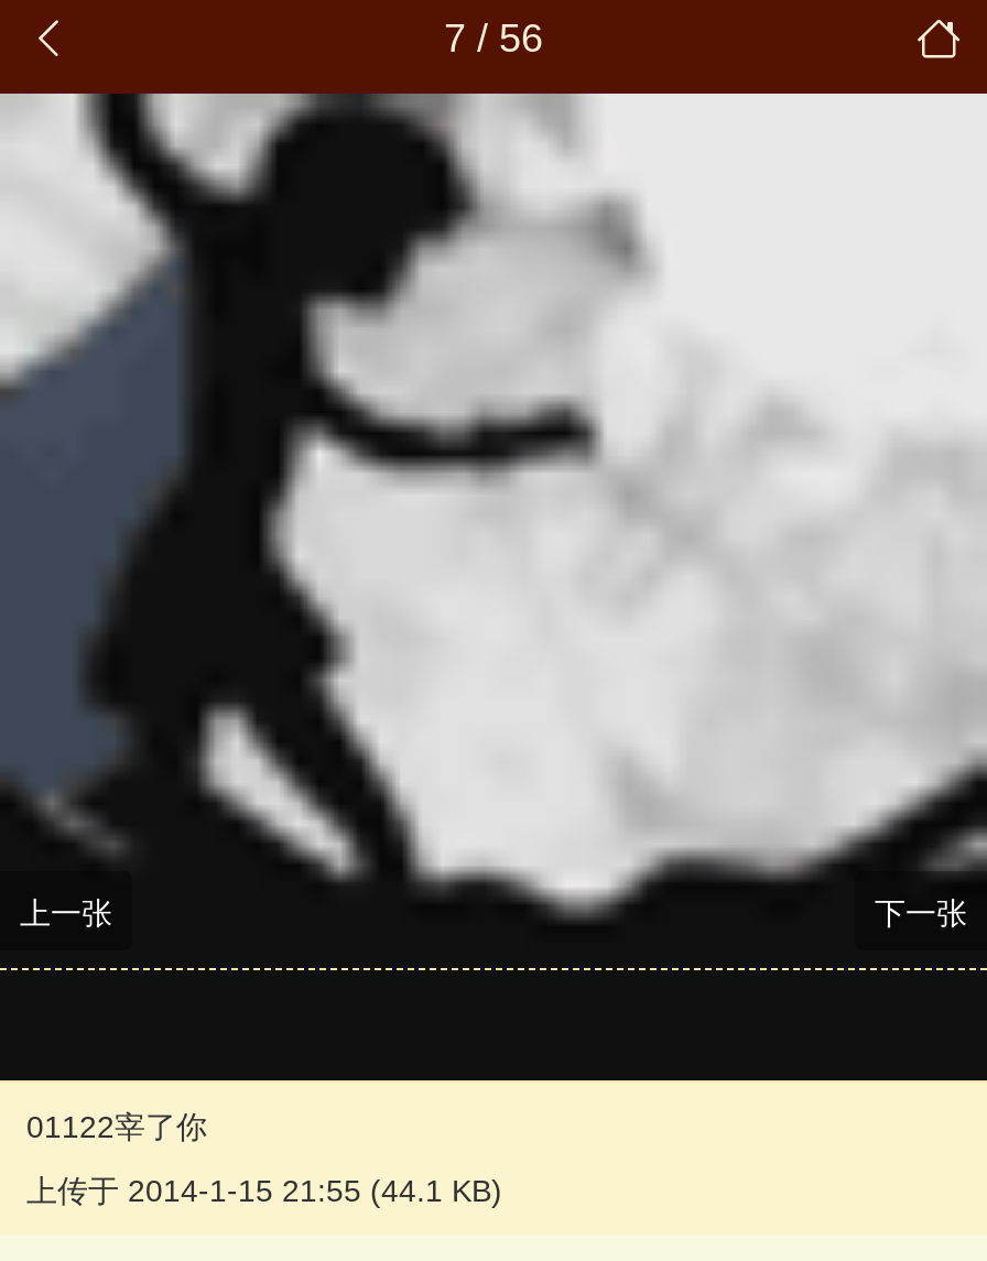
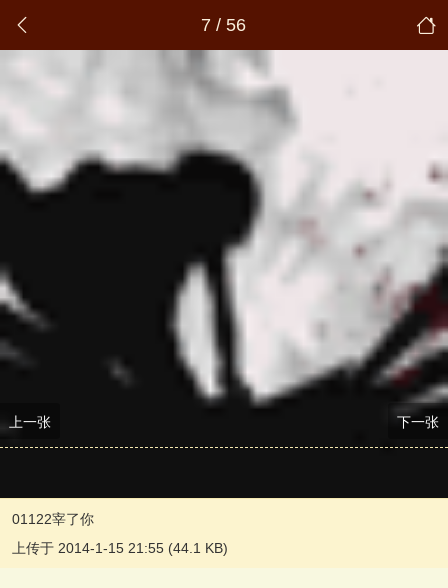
- [image]
+ [image]
